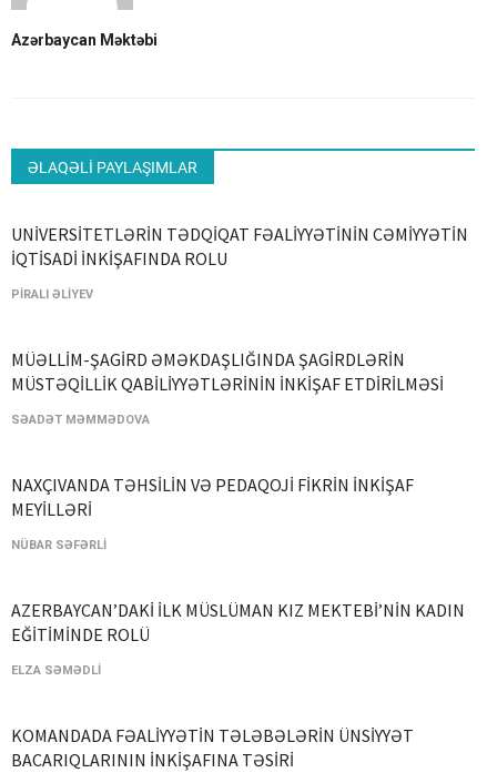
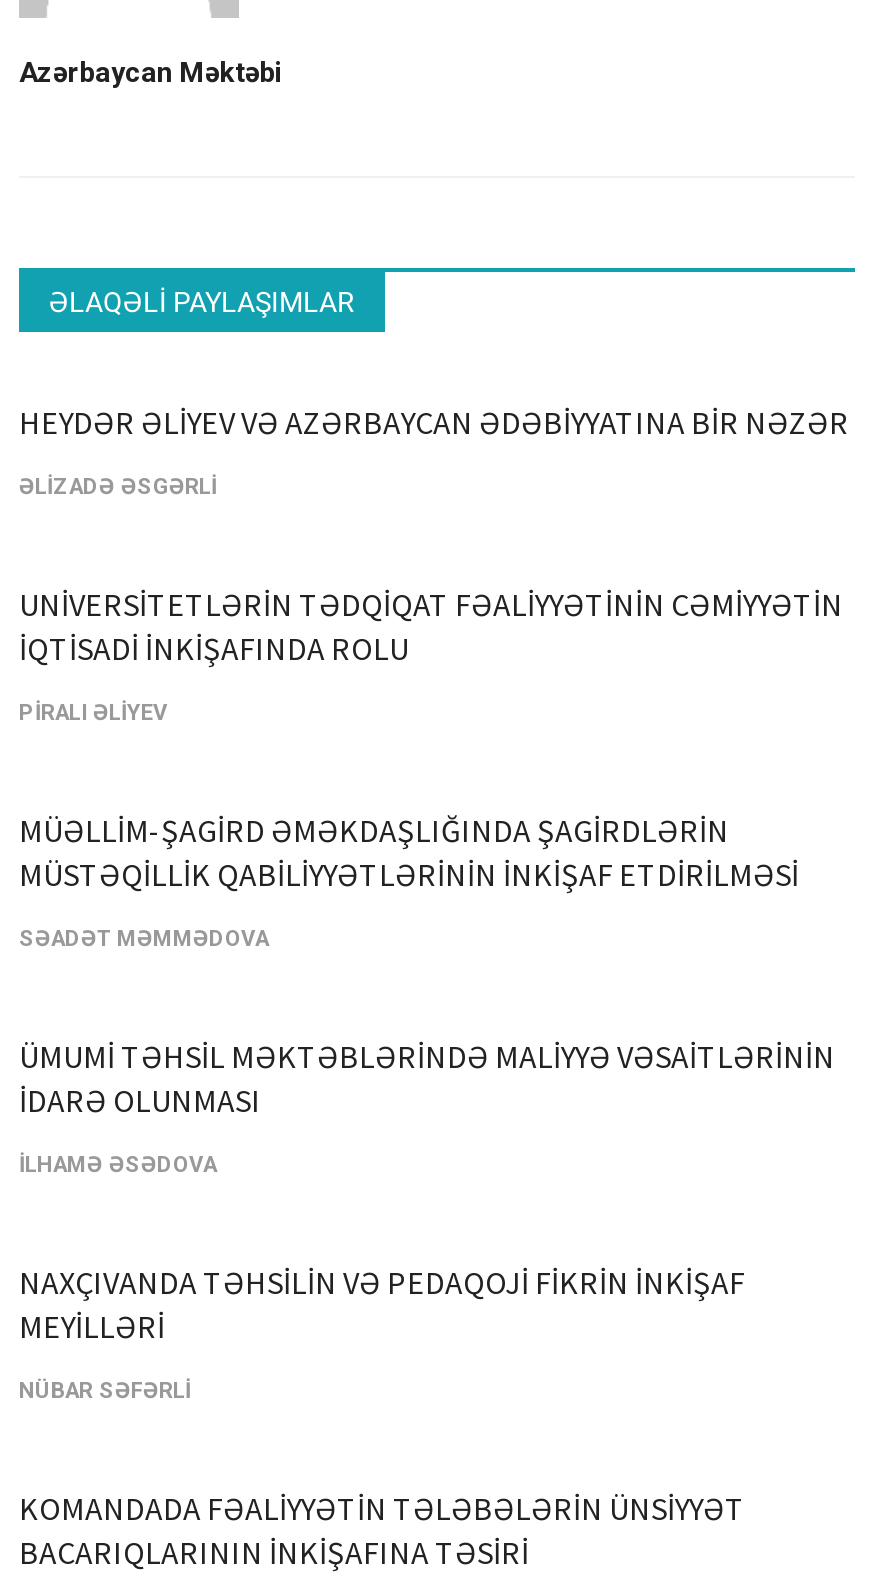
+ HEYDƏR ƏLİYEV VƏ AZƏRBAYCAN ƏDƏBİYYATINA BİR NƏZƏR
+ ƏLİZADƏ ƏSGƏRLİ

+ ÜMUMİ TƏHSİL MƏKTƏBLƏRİNDƏ MALİYYƏ VƏSAİTLƏRİNİN
+ İDARƏ OLUNMASI
+ İLHAMƏ ƏSƏDOVA

moved down: NAXÇIVANDA TƏHSİLİN VƏ PEDAQOJİ FİKRİN İNKİŞAF | MEYİLLƏRİ | NÜBAR SƏFƏRLİ

- AZERBAYCAN’DAKİ İLK MÜSLÜMAN KIZ MEKTEBİ’NİN KADIN
- EĞİTİMİNDE ROLÜ
- ELZA SƏMƏDLİ
